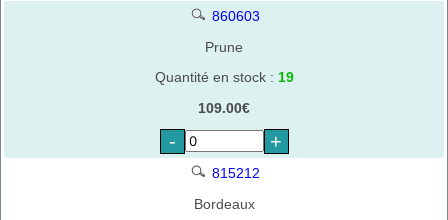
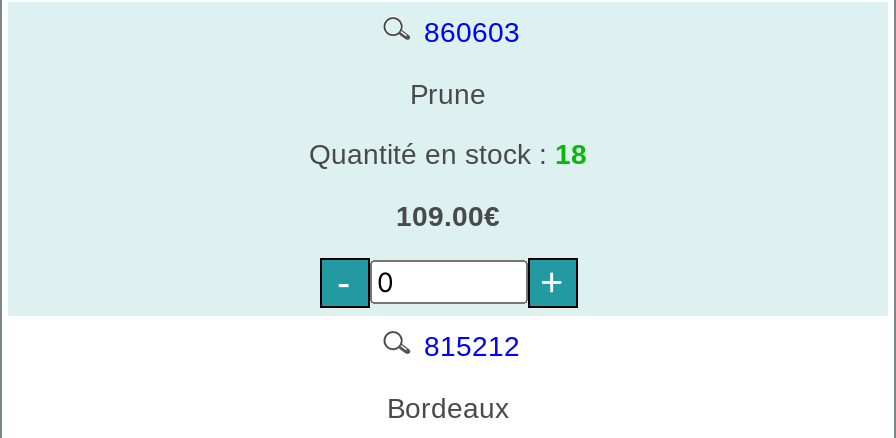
- Quantité en stock : 19
+ Quantité en stock : 18
